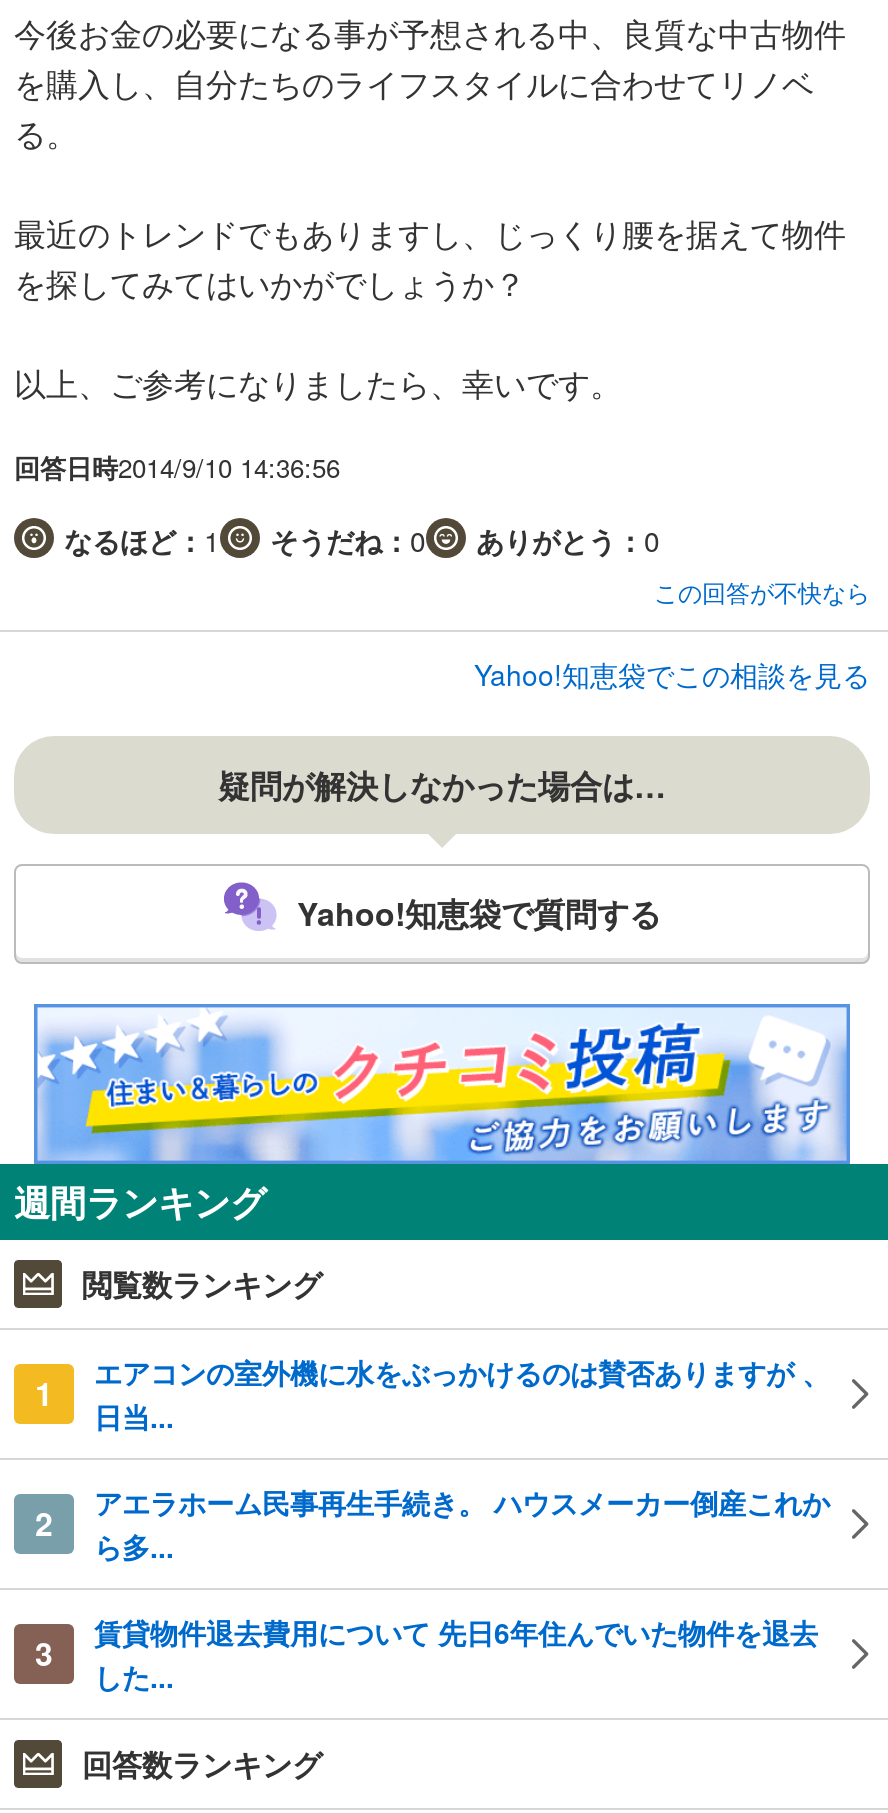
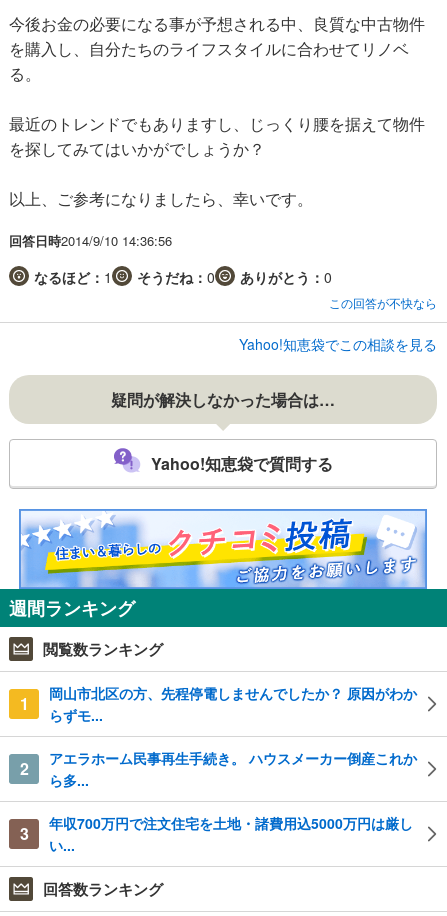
- エアコンの室外機に水をぶっかけるのは賛否ありますが 、
- 日当...
+ 岡山市北区の方、先程停電しませんでしたか？ 原因がわか
+ らずモ...

- 賃貸物件退去費用について 先日6年住んでいた物件を退去
- した...
+ 年収700万円で注文住宅を土地・諸費用込5000万円は厳し
+ い...
